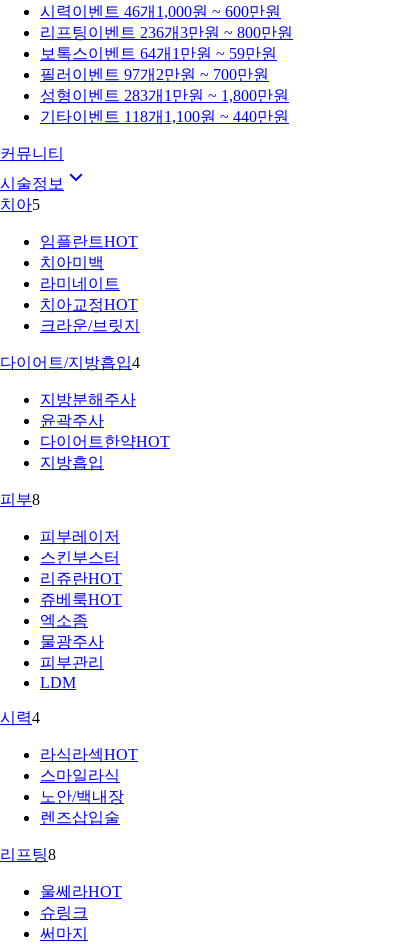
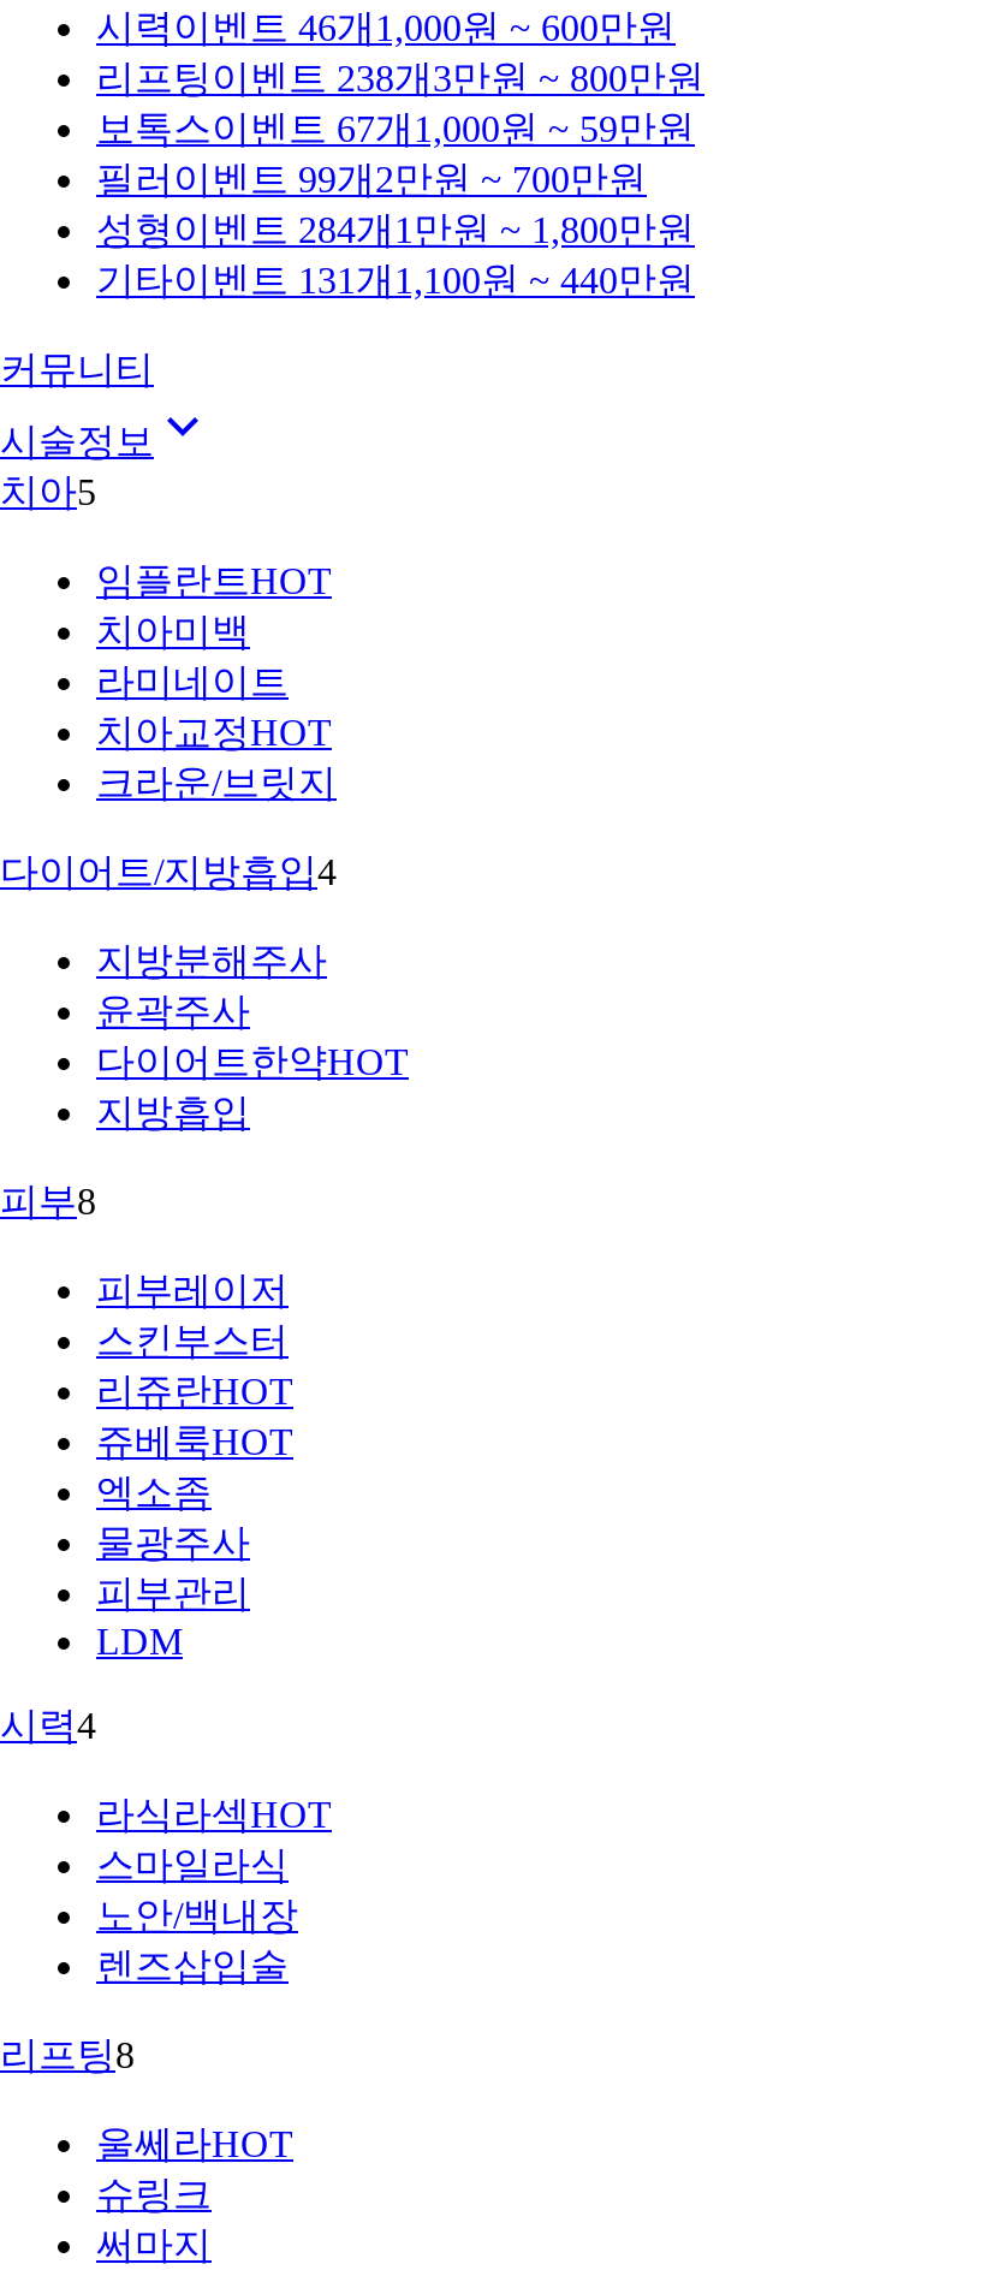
- 리프팅 이벤트 236개3만원 ~ 800만원
+ 리프팅 이벤트 238개3만원 ~ 800만원

- 보톡스 이벤트 64개 1만원 ~ 59만원
+ 보톡스 이벤트 67개 1,000원 ~ 59만원

- 필러 이벤트 97개2만원 ~ 700만원
+ 필러 이벤트 99개2만원 ~ 700만원

- 성형 이벤트 283개 1만원 ~ 1,800만원
+ 성형 이벤트 284개 1만원 ~ 1,800만원

- 기타이벤트 118개 1,100원 ~ 440만원
+ 기타이벤트 131개 1,100원 ~ 440만원
